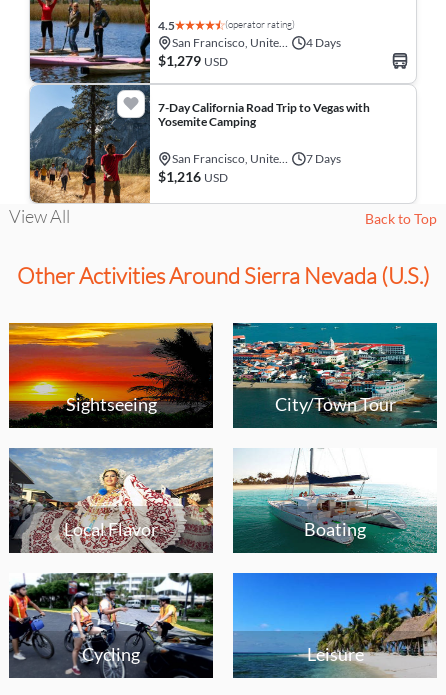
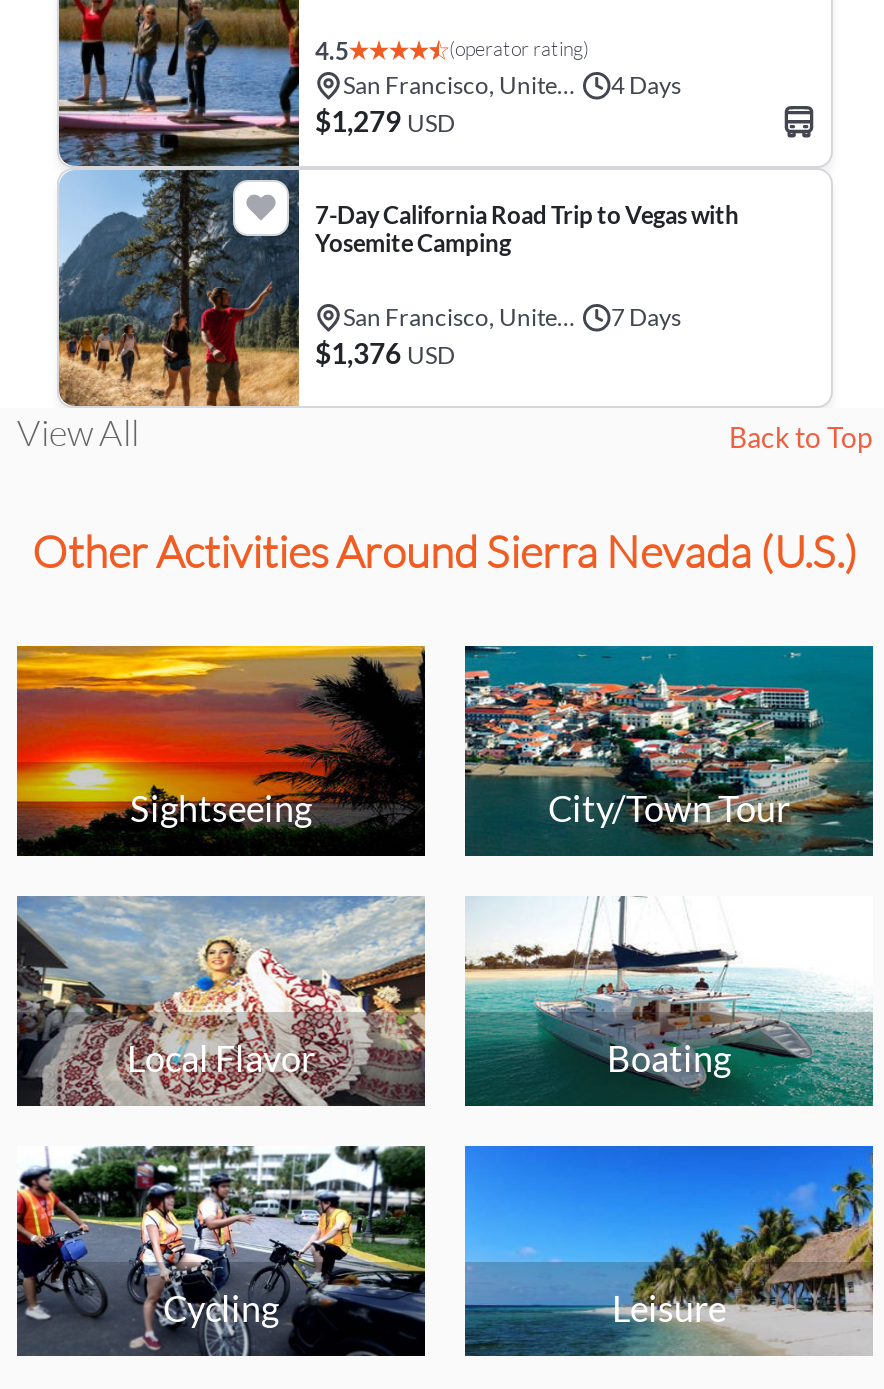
- $1,216 USD
+ $1,376 USD
